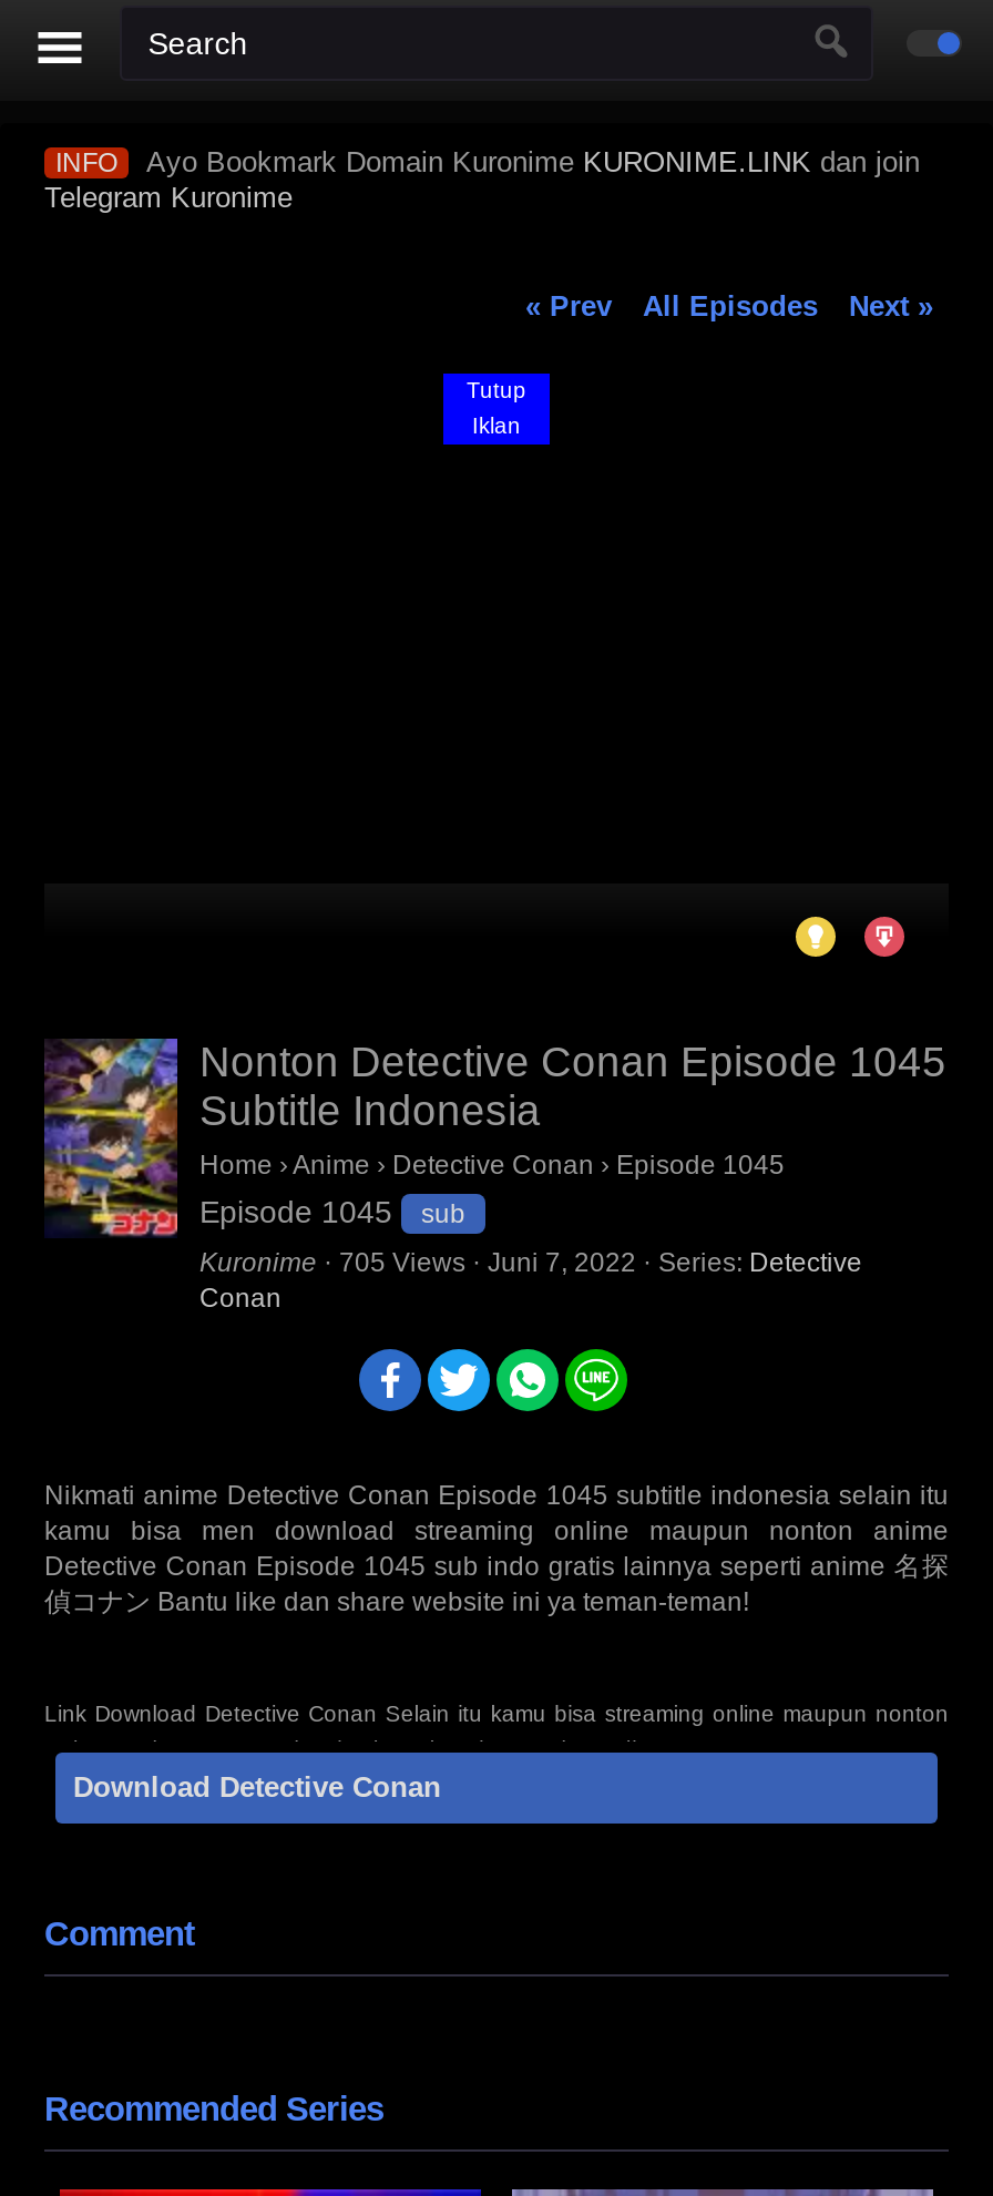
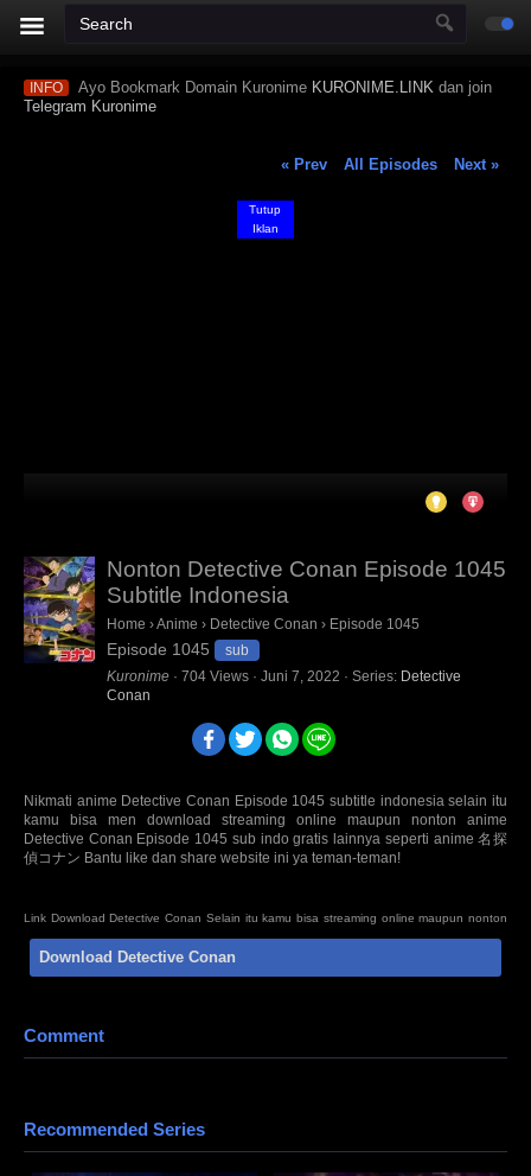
- Kuronime · 705 Views · Juni 7, 2022 · Series: Detective
+ Kuronime · 704 Views · Juni 7, 2022 · Series: Detective
